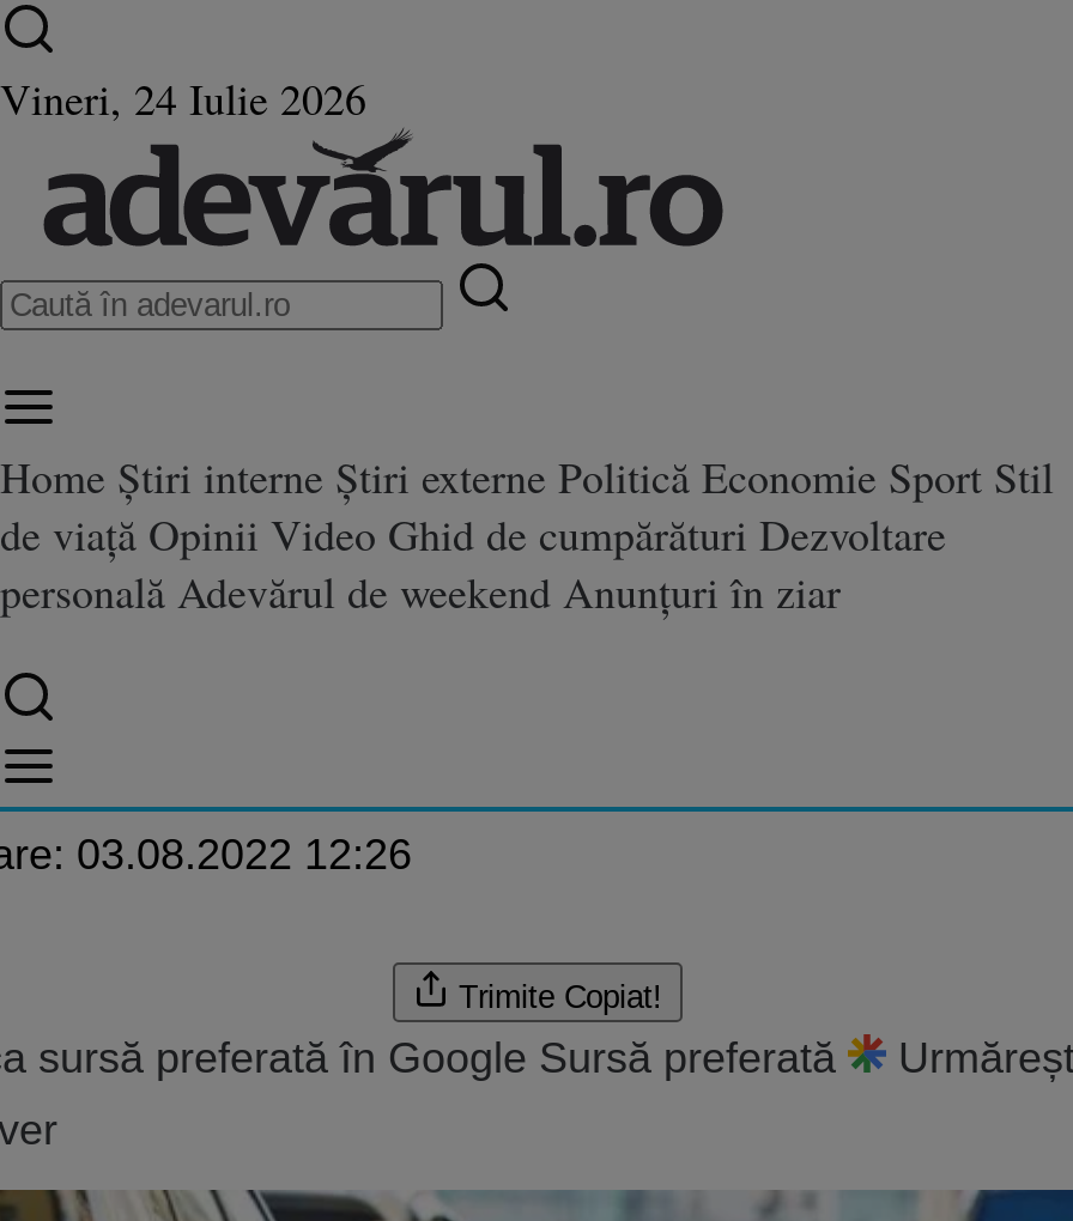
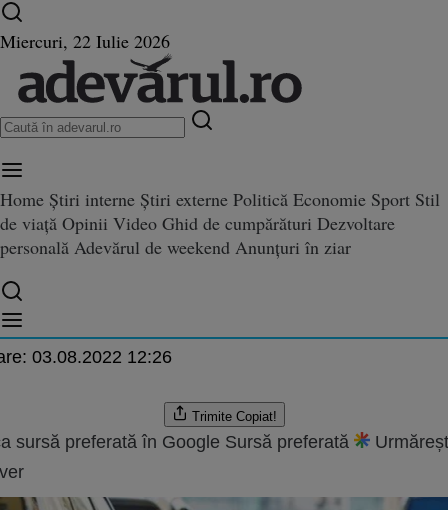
- Vineri, 24 Iulie 2026
+ Miercuri, 22 Iulie 2026
